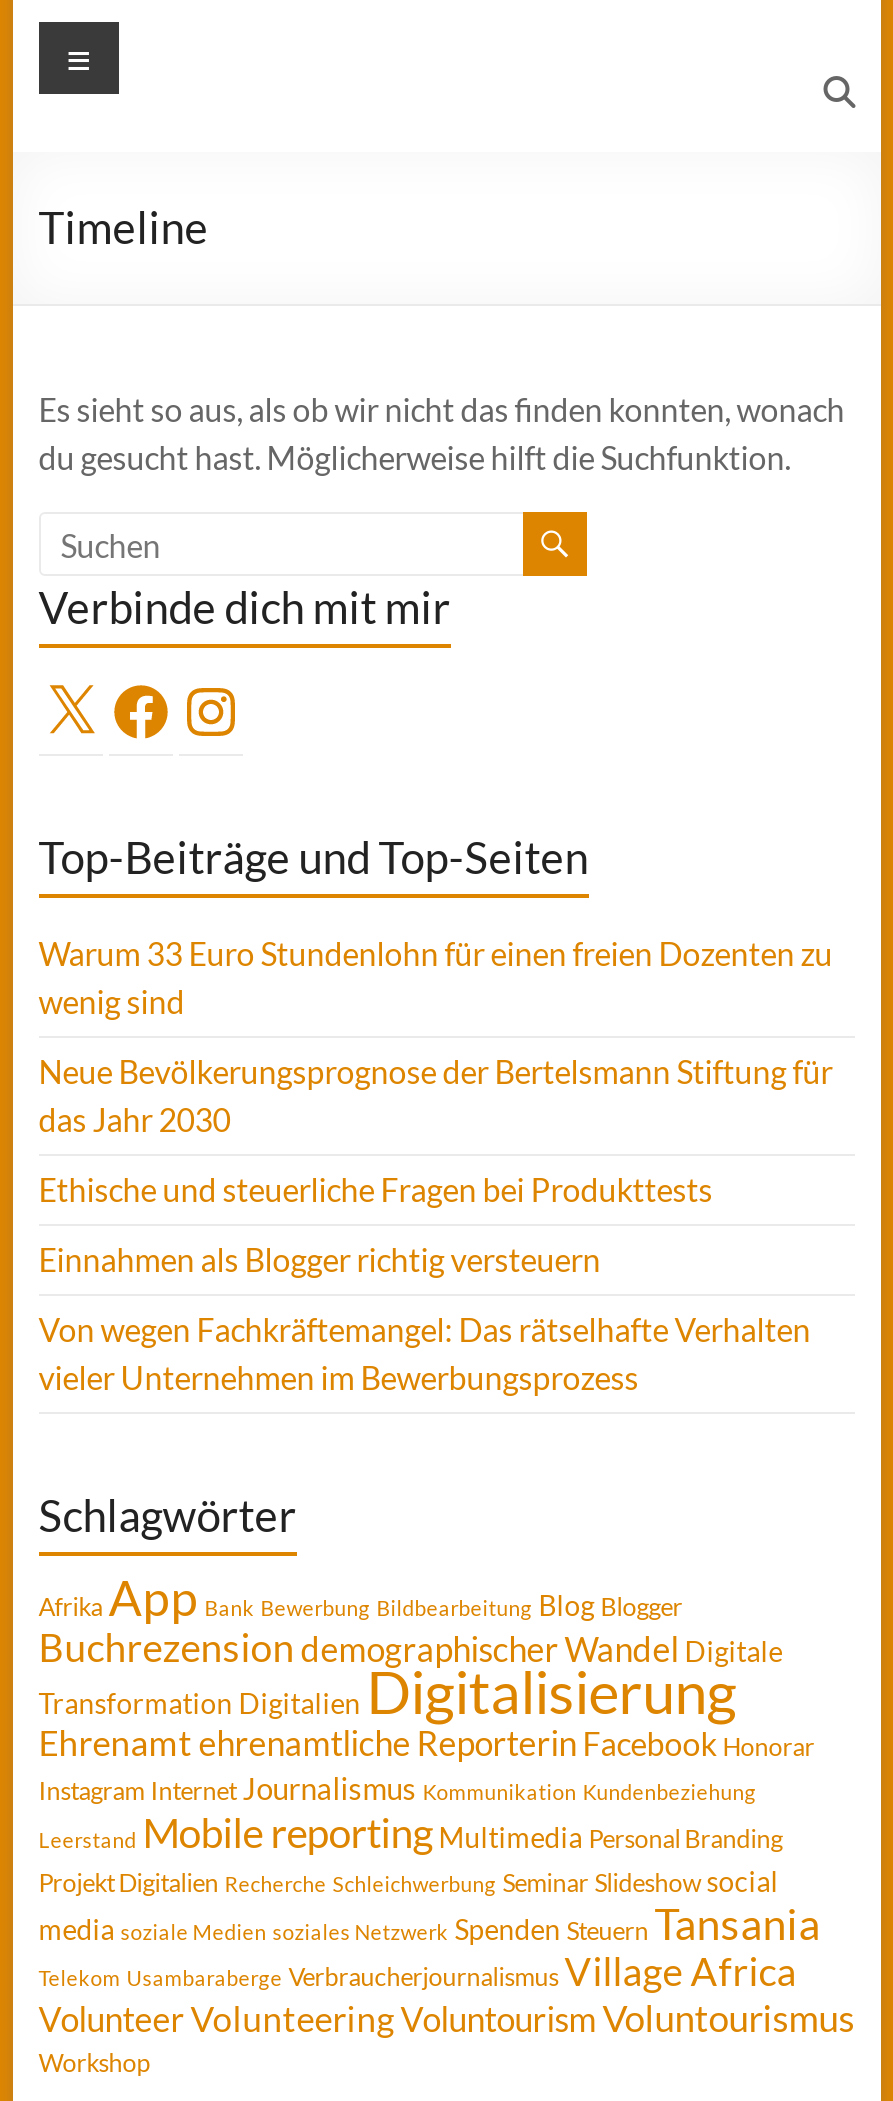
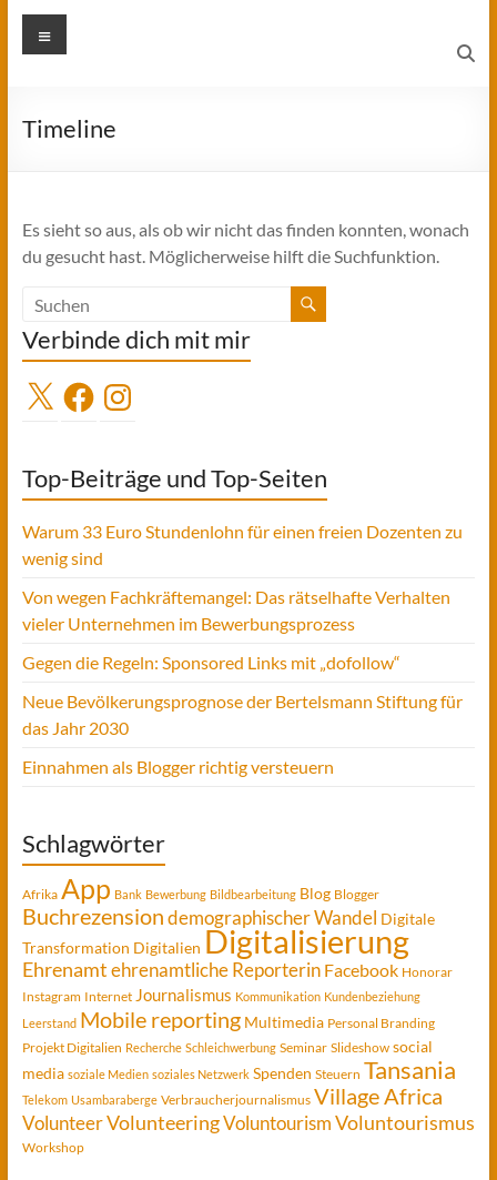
moved down: Neue Bevölkerungsprognose der Bertelsmann Stiftung für | das Jahr 2030 | Einnahmen als Blogger richtig versteuern

- Ethische und steuerliche Fragen bei Produkttests

moved up: Von wegen Fachkräftemangel: Das rätselhafte Verhalten | vieler Unternehmen im Bewerbungsprozess

+ Gegen die Regeln: Sponsored Links mit „dofollow“
